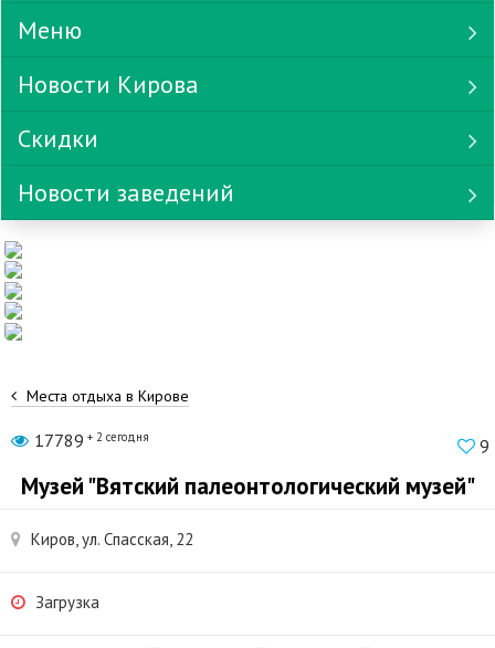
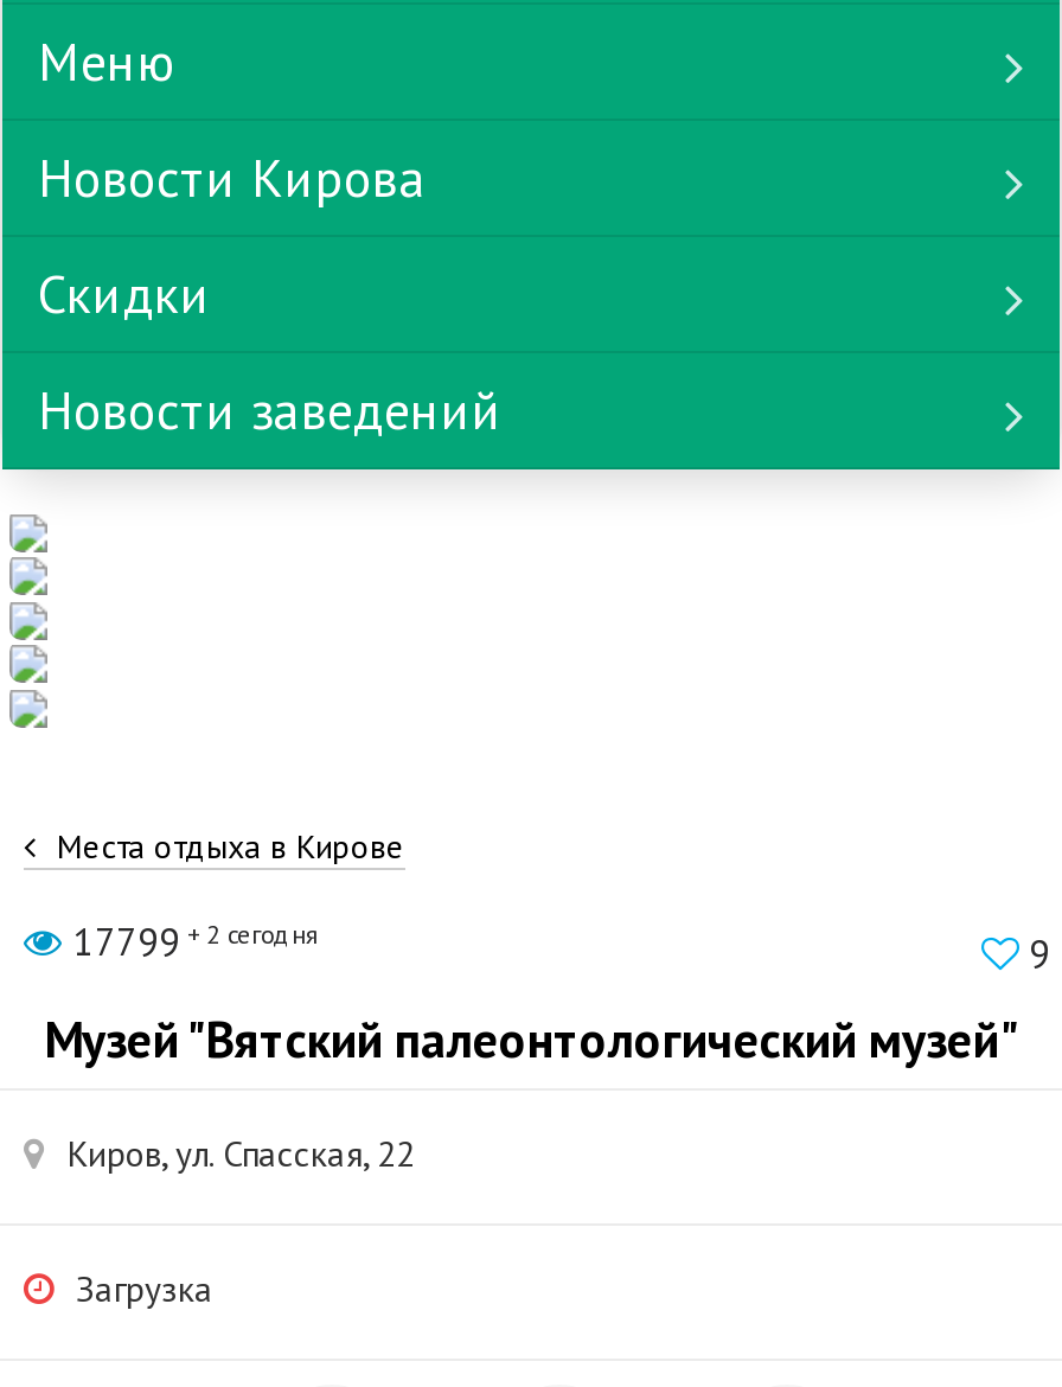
- 17789 + 2 сегодня
+ 17799 + 2 сегодня
